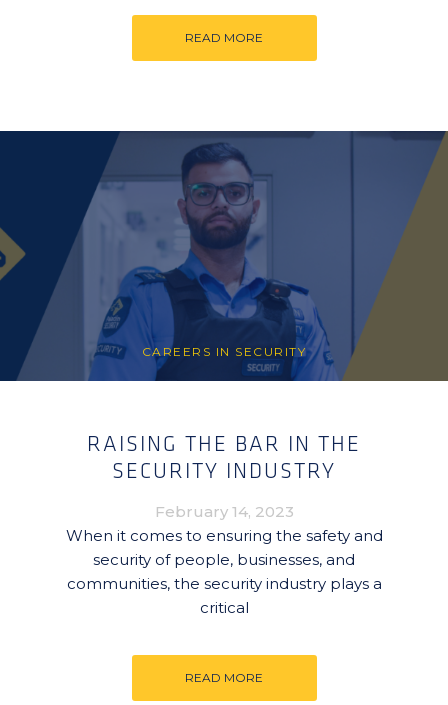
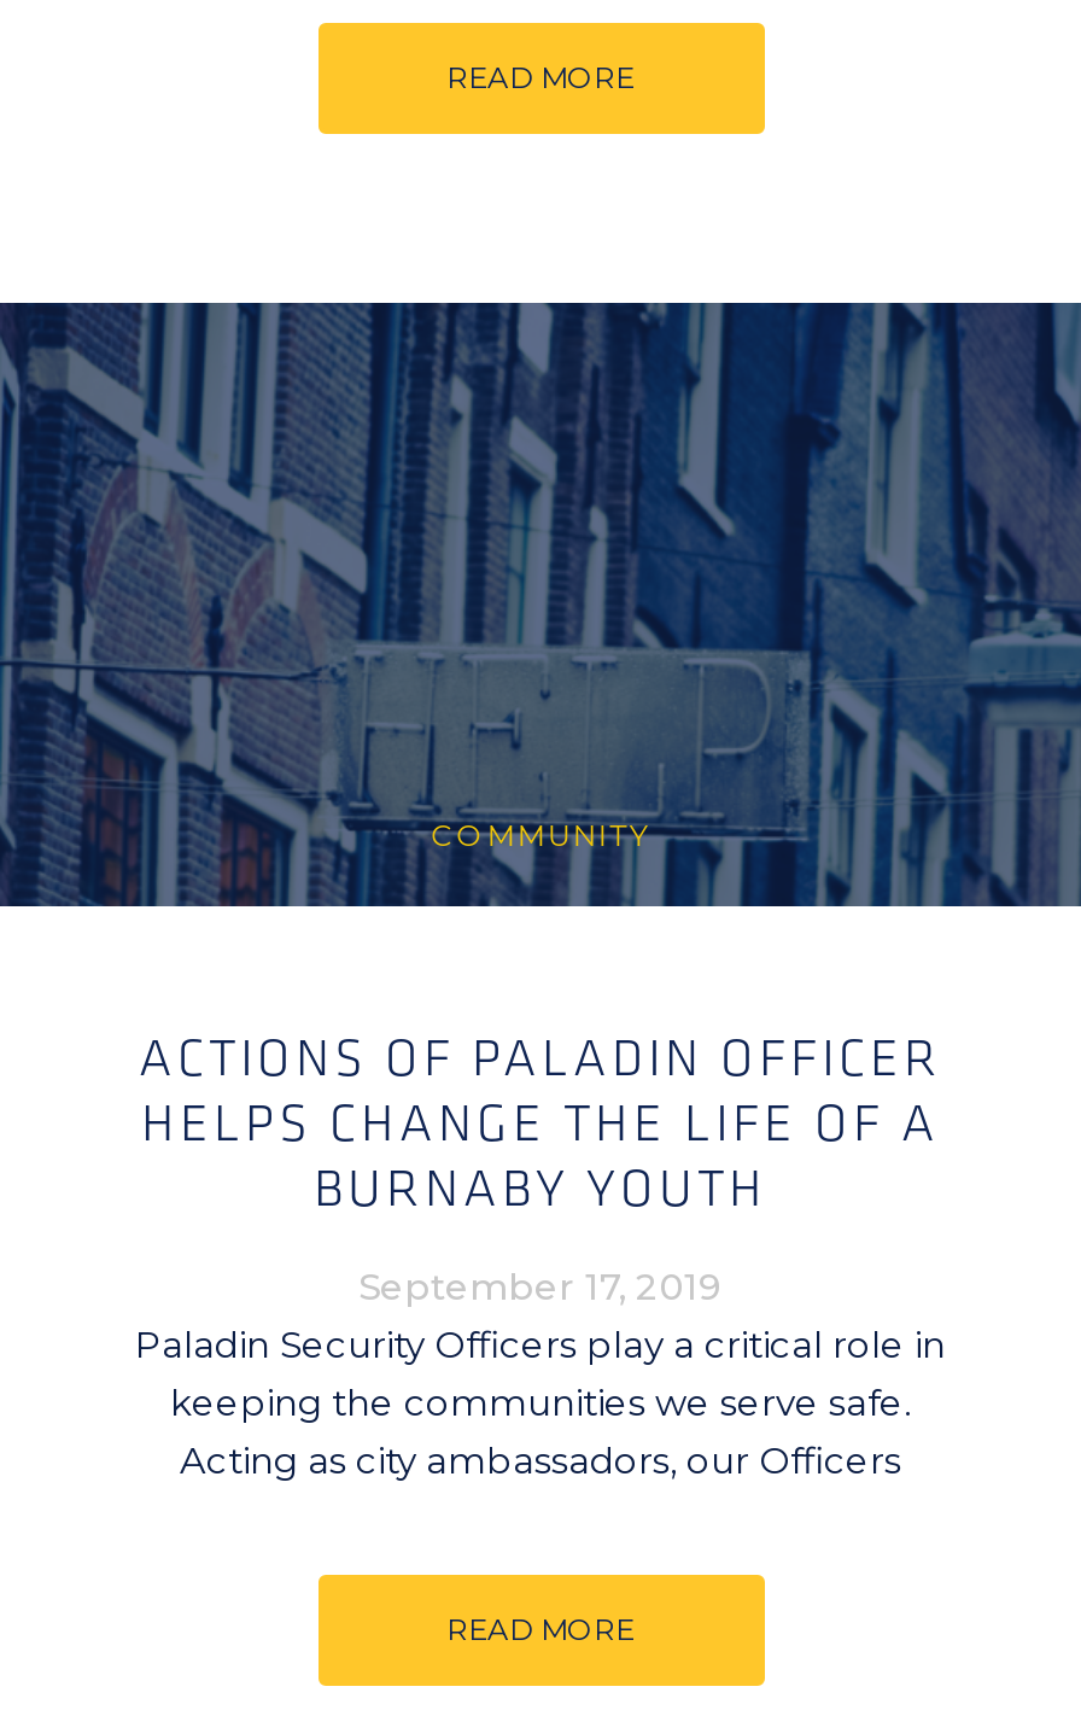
- [image]
- CAREERS IN SECURITY
+ [image]
+ COMMUNITY

- RAISING THE BAR IN THE
- SECURITY INDUSTRY
+ ACTIONS OF PALADIN OFFICER
+ HELPS CHANGE THE LIFE OF A
+ BURNABY YOUTH

- February 14, 2023
- When it comes to ensuring the safety and
- security of people, businesses, and
- communities, the security industry plays a
- critical
+ September 17, 2019
+ Paladin Security Officers play a critical role in
+ keeping the communities we serve safe.
+ Acting as city ambassadors, our Officers
